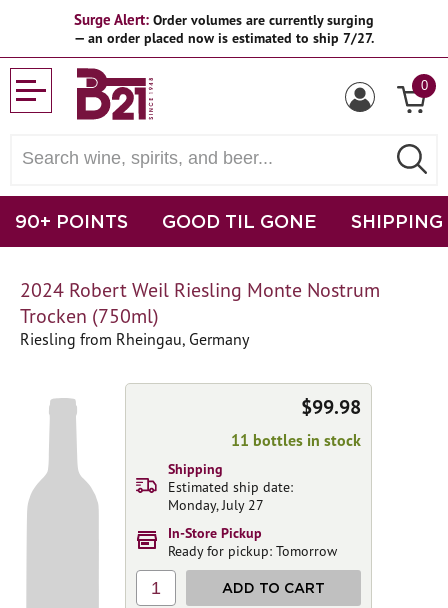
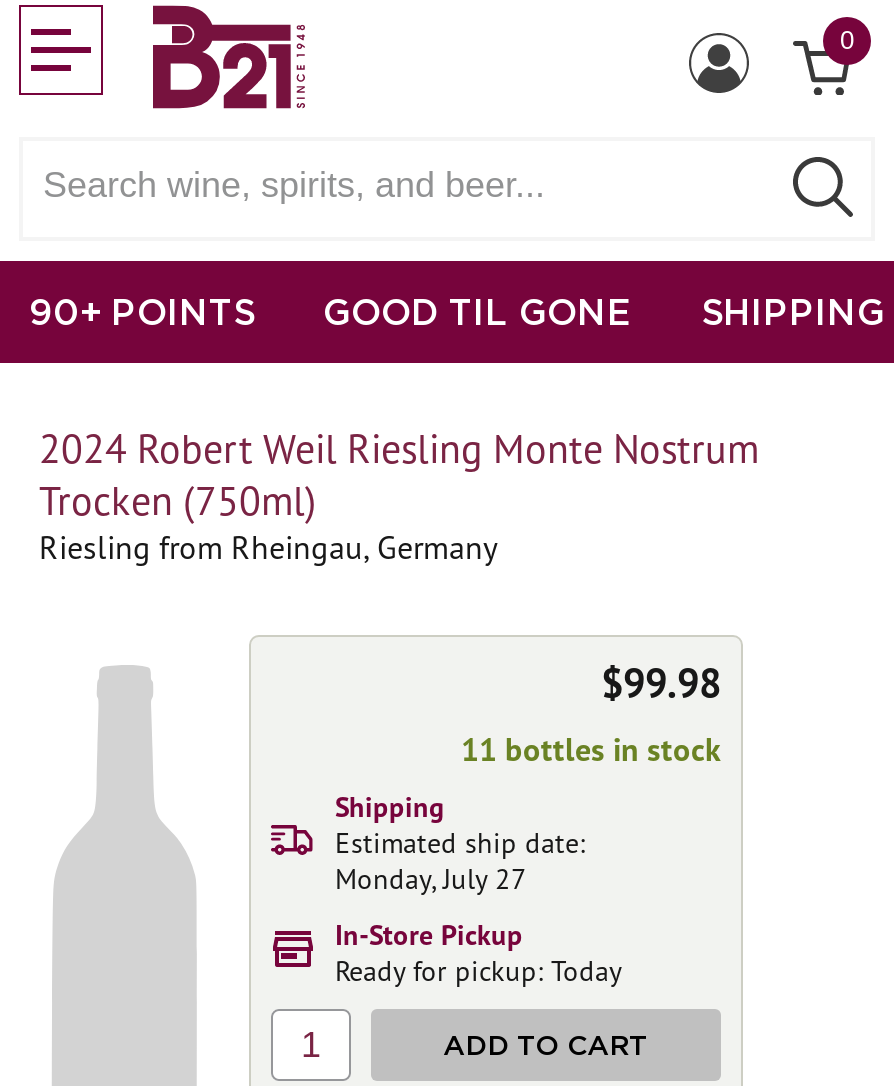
- Surge Alert: Order volumes are currently surging
- — an order placed now is estimated to ship 7/27.

- Ready for pickup: Tomorrow
+ Ready for pickup: Today
